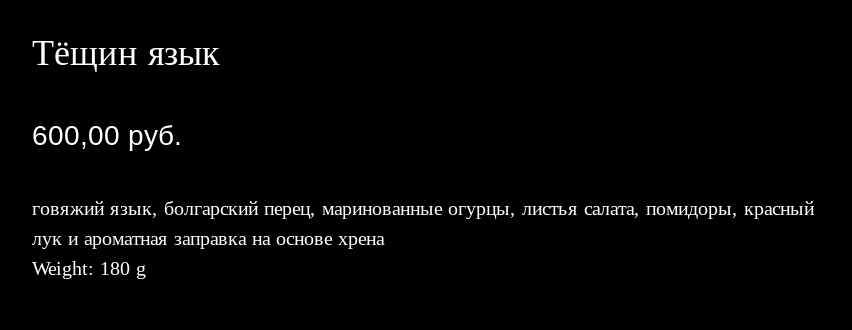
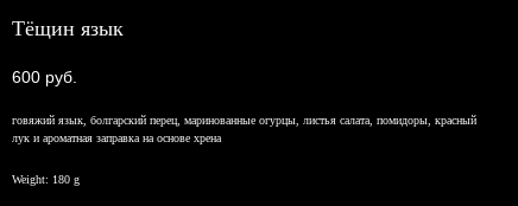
- 600,00 руб.
+ 600 руб.
